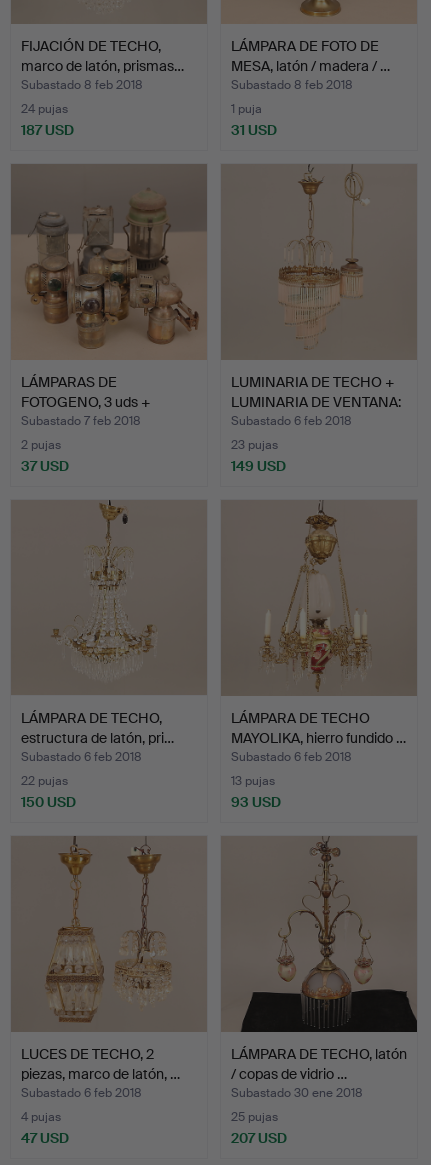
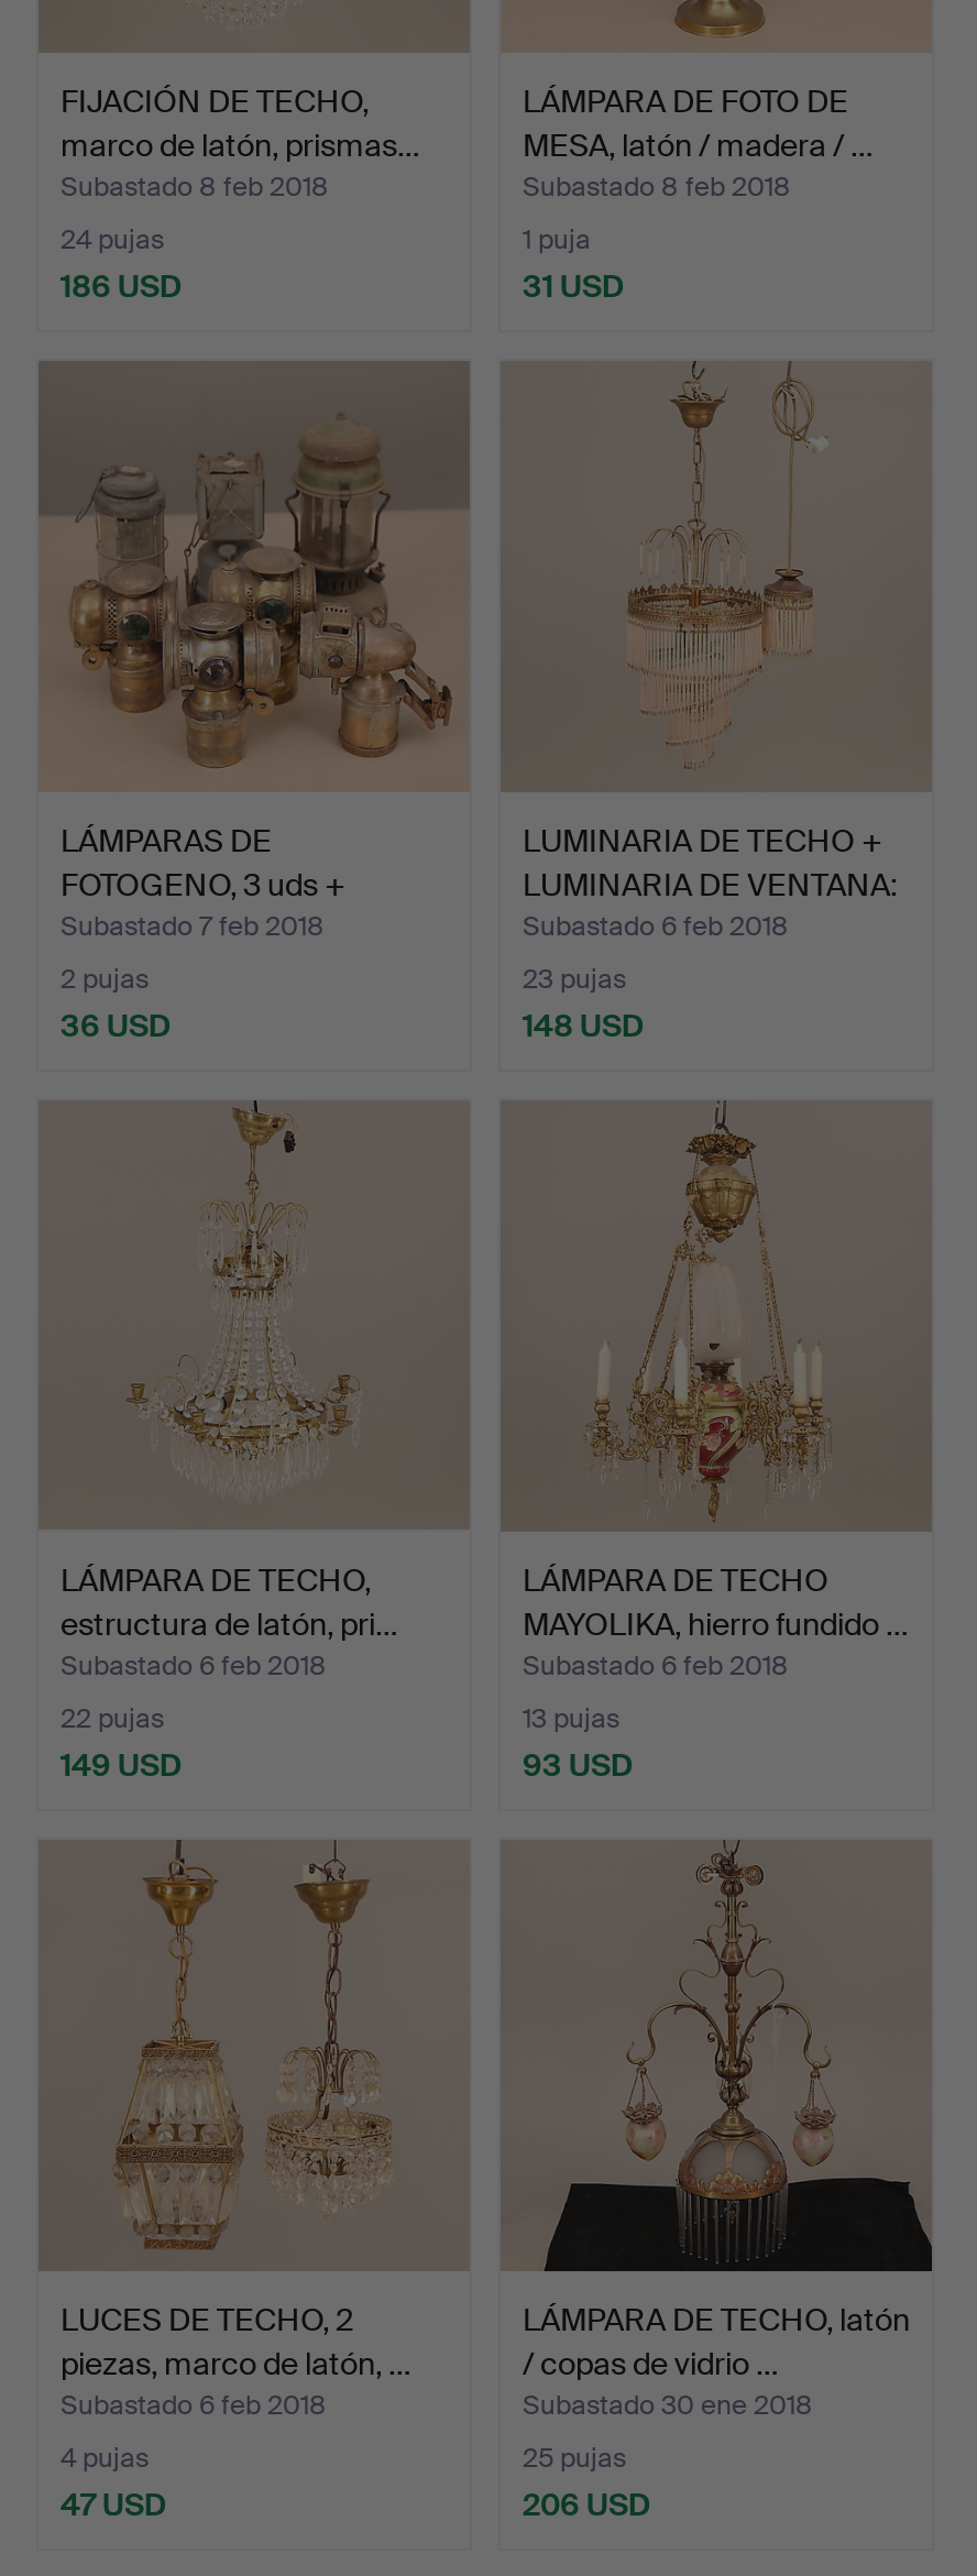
- 187 USD
+ 186 USD

- 37 USD
+ 36 USD

- 149 USD
+ 148 USD

- 150 USD
+ 149 USD

- 207 USD
+ 206 USD
